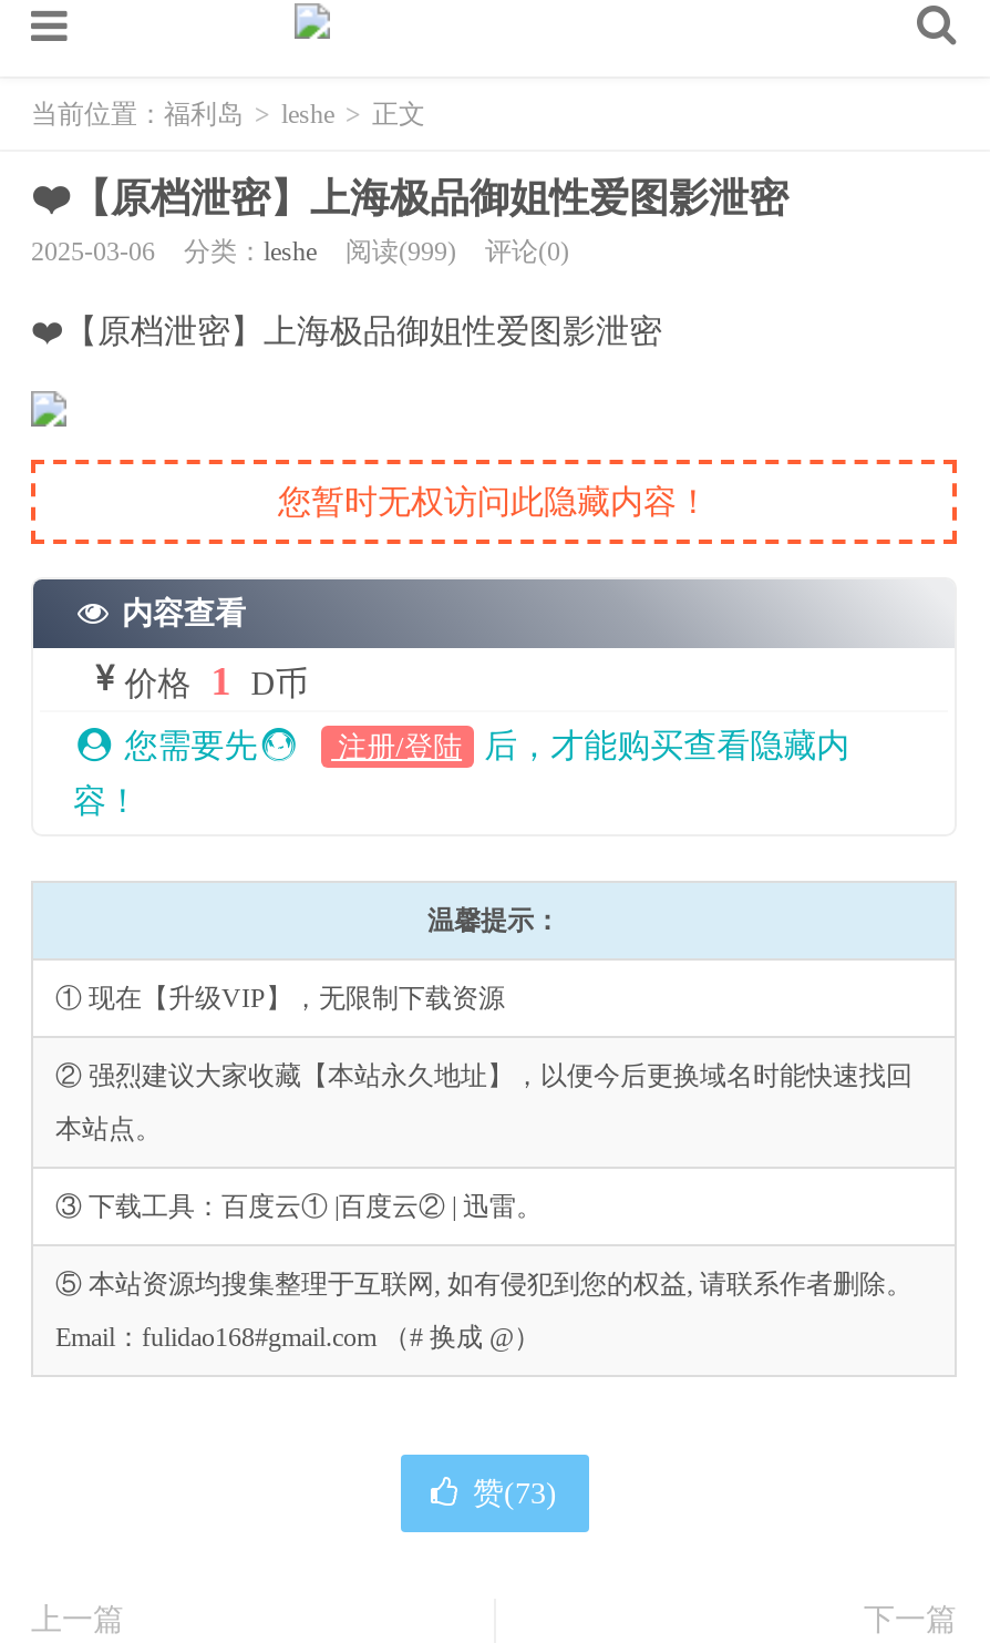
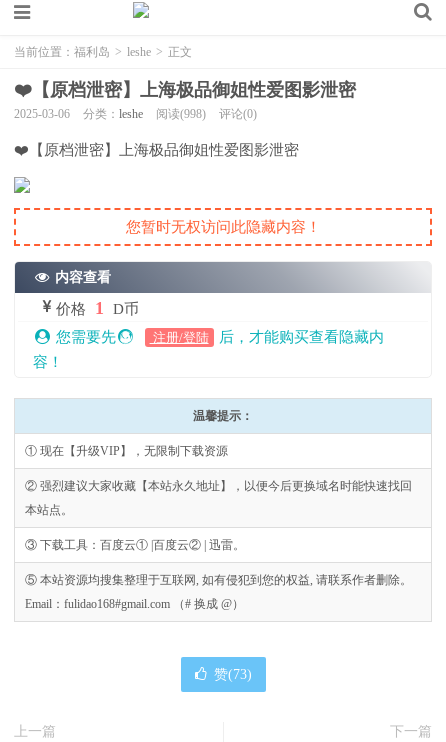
- 2025-03-06 分类：leshe 阅读(999) 评论(0)
+ 2025-03-06 分类：leshe 阅读(998) 评论(0)
